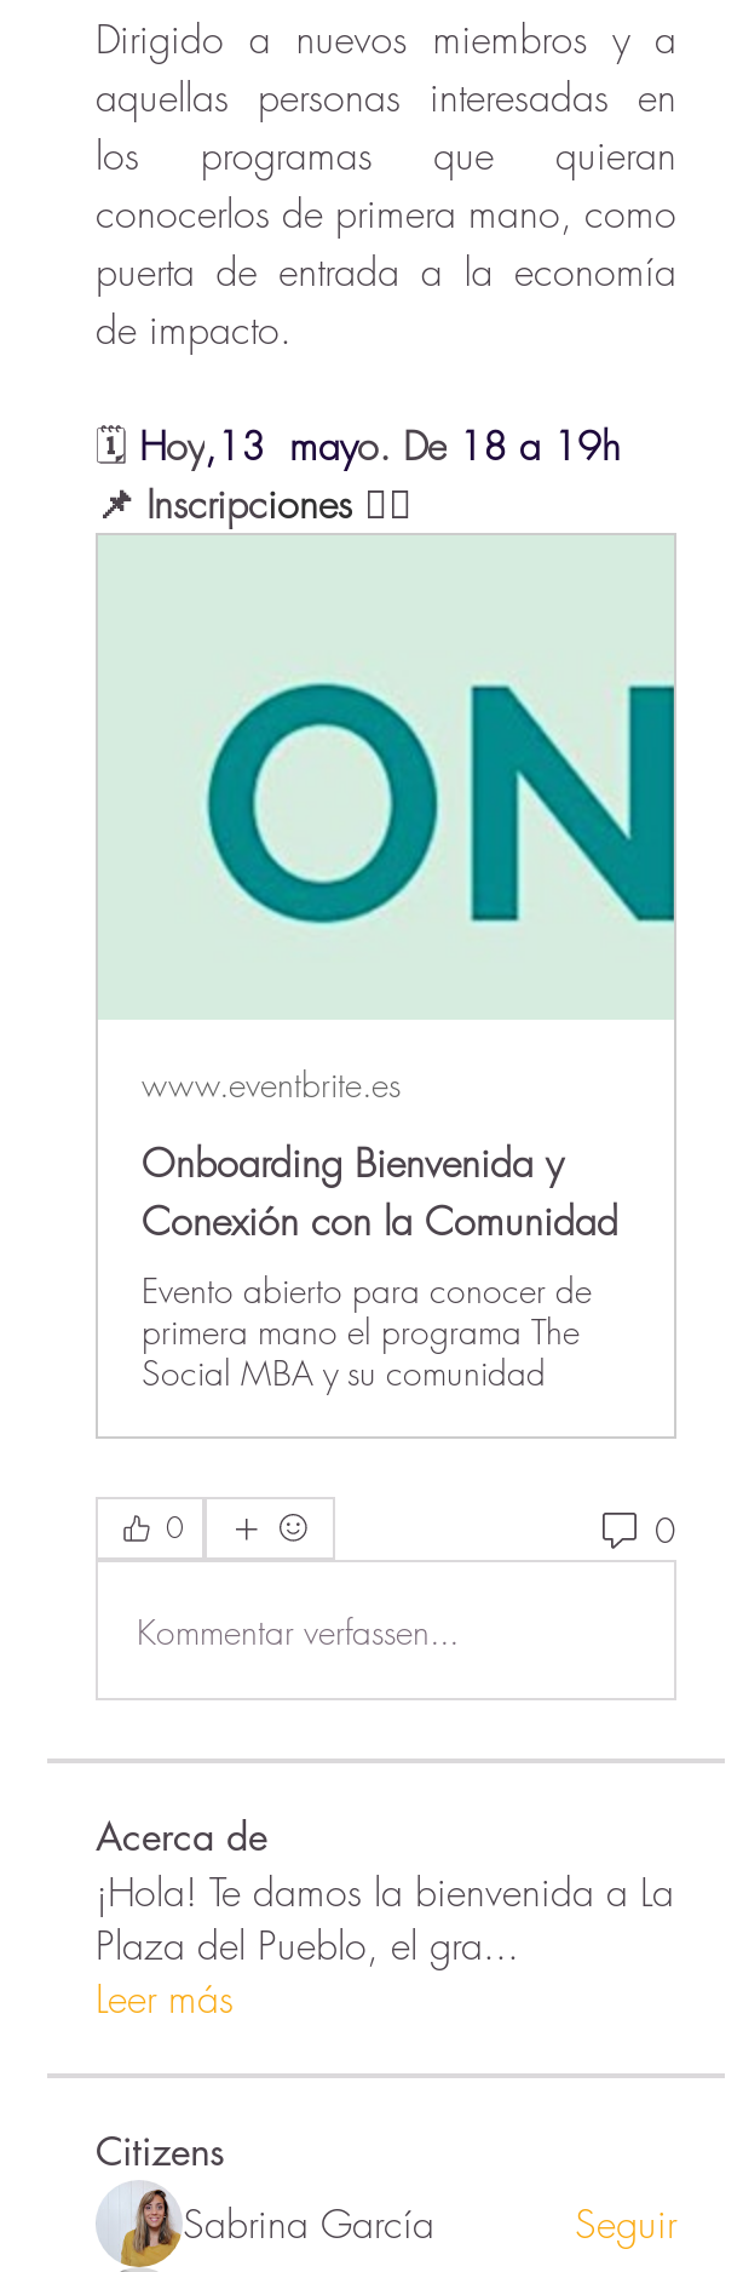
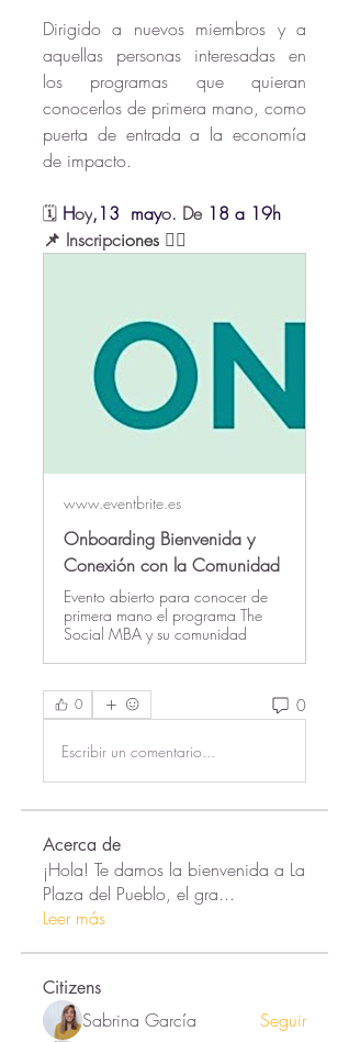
- Kommentar verfassen...
+ Escribir un comentario...
